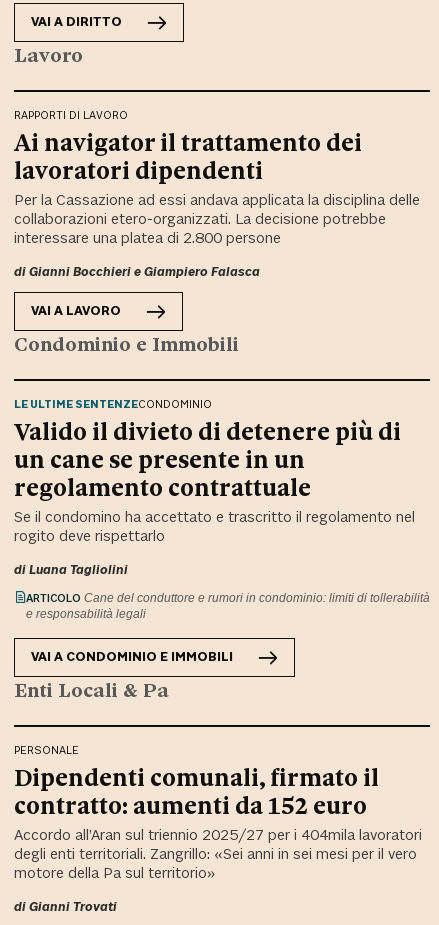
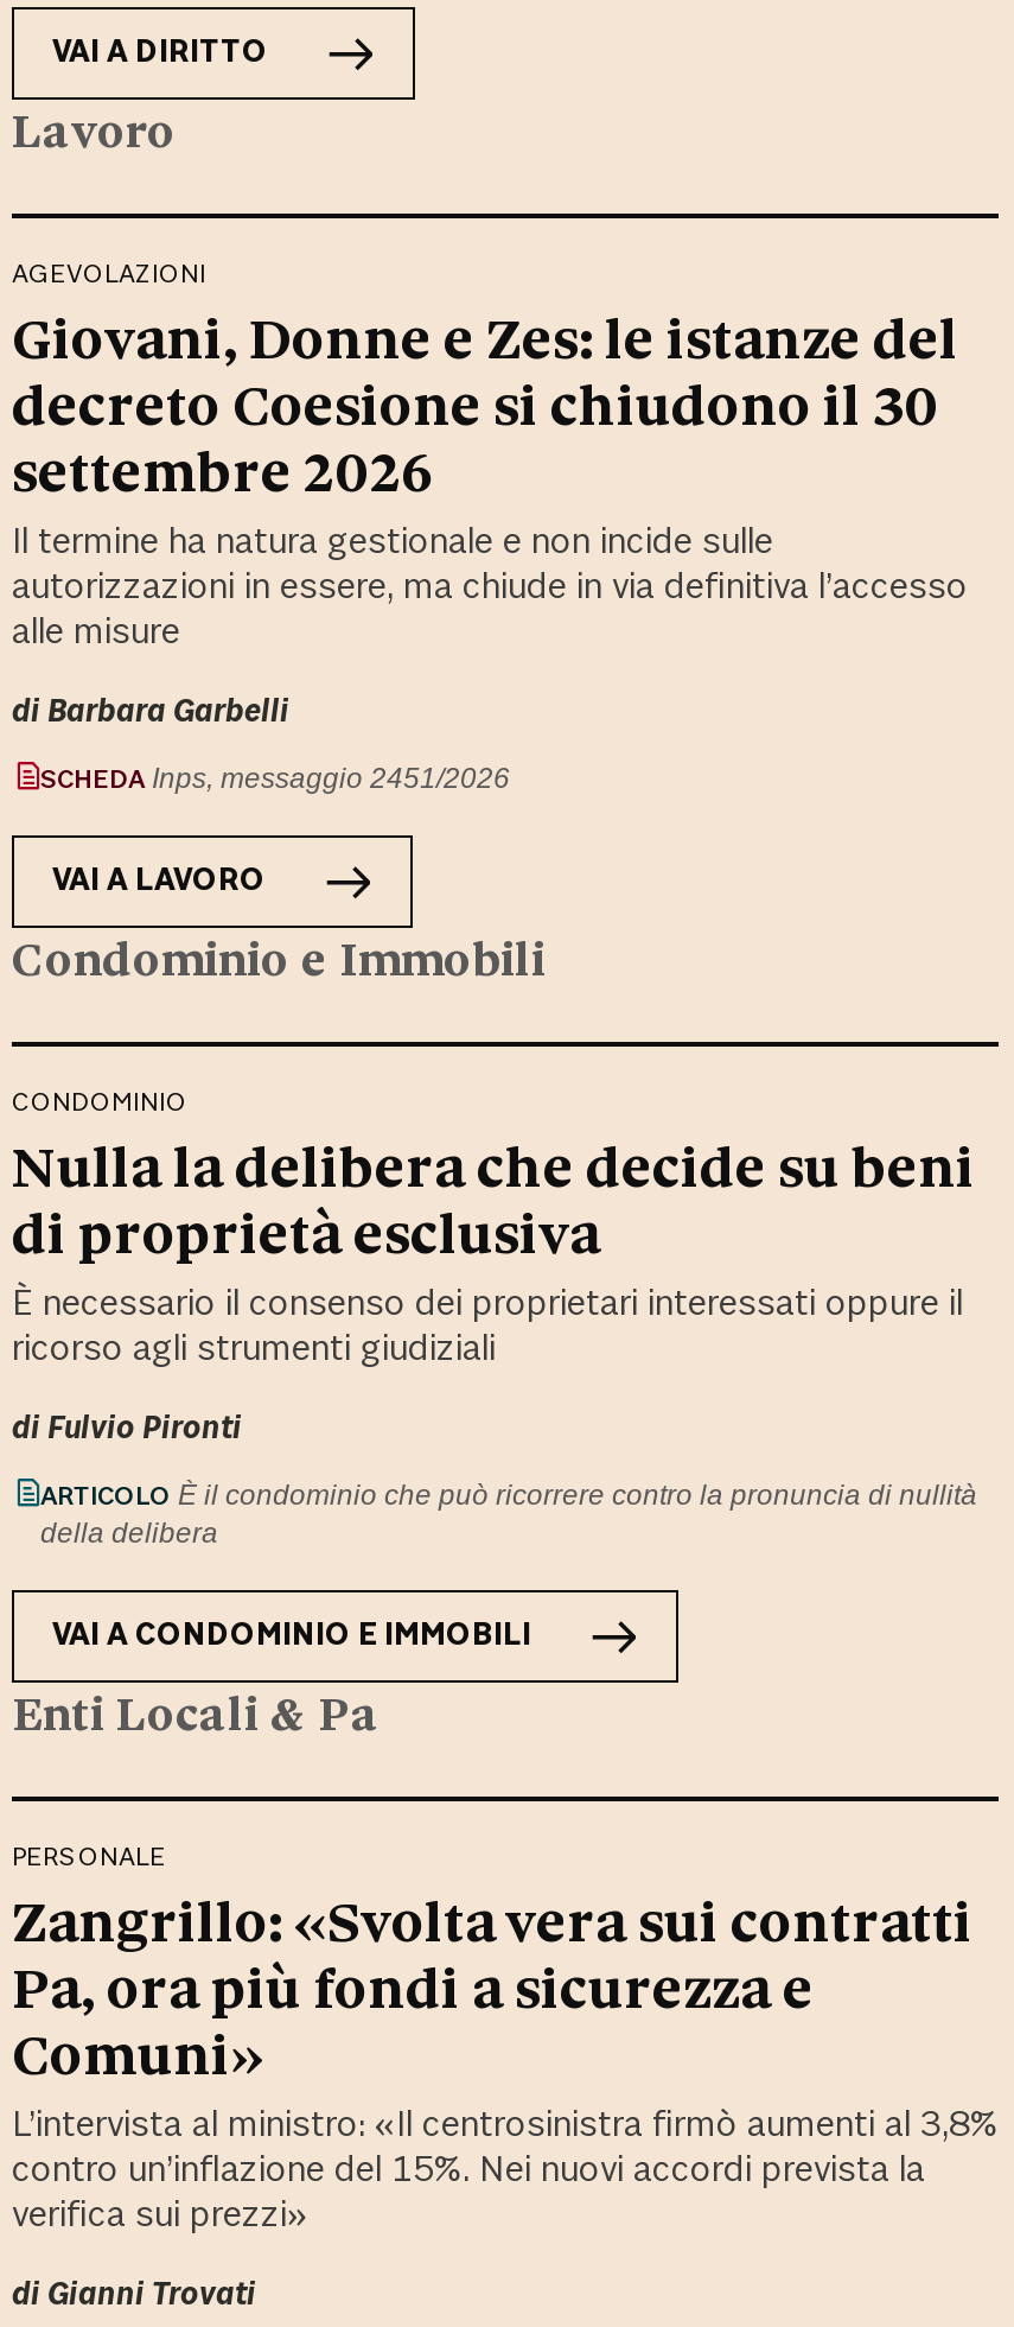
- RAPPORTI DI LAVORO
- Ai navigator il trattamento dei
- lavoratori dipendenti
- Per la Cassazione ad essi andava applicata la disciplina delle
- collaborazioni etero-organizzati. La decisione potrebbe
- interessare una platea di 2.800 persone
- di Gianni Bocchieri e Giampiero Falasca
+ AGEVOLAZIONI
+ Giovani, Donne e Zes: le istanze del
+ decreto Coesione si chiudono il 30
+ settembre 2026
+ Il termine ha natura gestionale e non incide sulle
+ autorizzazioni in essere, ma chiude in via definitiva l’accesso
+ alle misure
+ di Barbara Garbelli
+ SCHEDA Inps, messaggio 2451/2026

- LE ULTIME SENTENZECONDOMINIO
- Valido il divieto di detenere più di
- un cane se presente in un
- regolamento contrattuale
- Se il condomino ha accettato e trascritto il regolamento nel
- rogito deve rispettarlo
+ CONDOMINIO
+ Nulla la delibera che decide su beni
+ di proprietà esclusiva
+ È necessario il consenso dei proprietari interessati oppure il
+ ricorso agli strumenti giudiziali

- di Luana Tagliolini
+ di Fulvio Pironti

- ARTICOLO Cane del conduttore e rumori in condominio: limiti di tollerabilità
- e responsabilità legali
+ ARTICOLO È il condominio che può ricorrere contro la pronuncia di nullità
+ della delibera

- Dipendenti comunali, firmato il
- contratto: aumenti da 152 euro
- Accordo all’Aran sul triennio 2025/27 per i 404mila lavoratori
- degli enti territoriali. Zangrillo: «Sei anni in sei mesi per il vero
- motore della Pa sul territorio»
+ Zangrillo: «Svolta vera sui contratti
+ Pa, ora più fondi a sicurezza e
+ Comuni»
+ L’intervista al ministro: «Il centrosinistra firmò aumenti al 3,8%
+ contro un’inflazione del 15%. Nei nuovi accordi prevista la
+ verifica sui prezzi»
